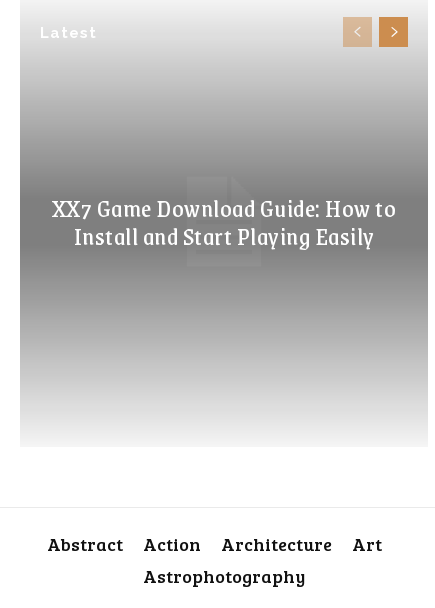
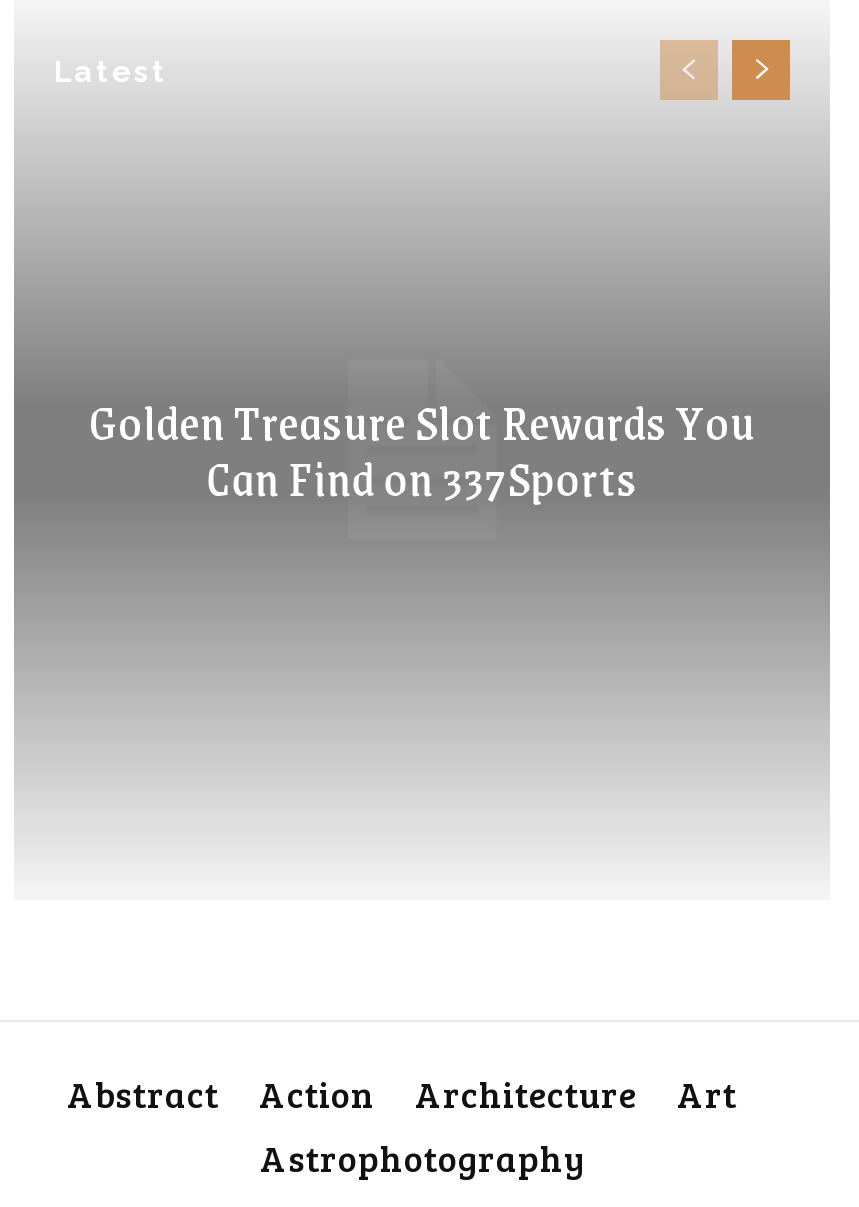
- XX7 Game Download Guide: How to
- Install and Start Playing Easily
+ Golden Treasure Slot Rewards You
+ Can Find on 337Sports
